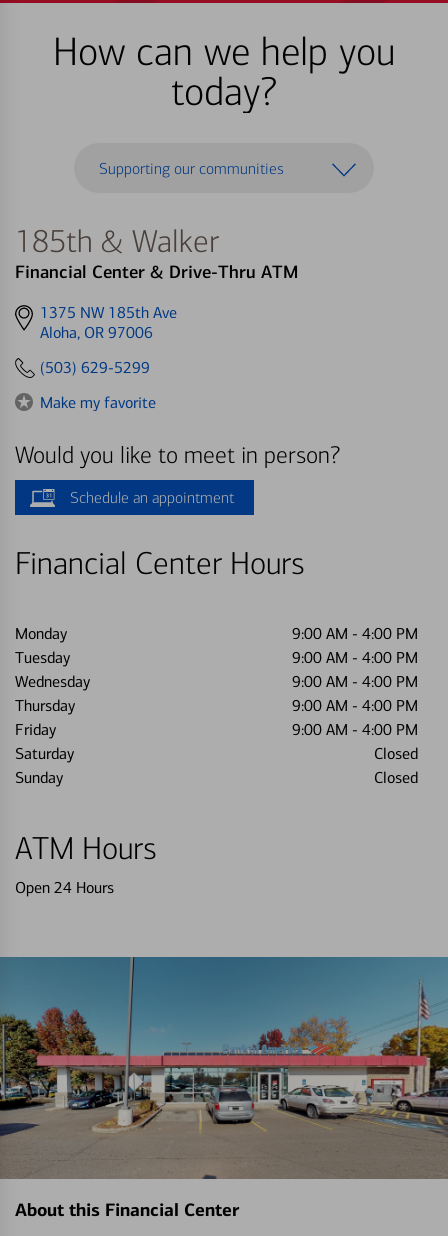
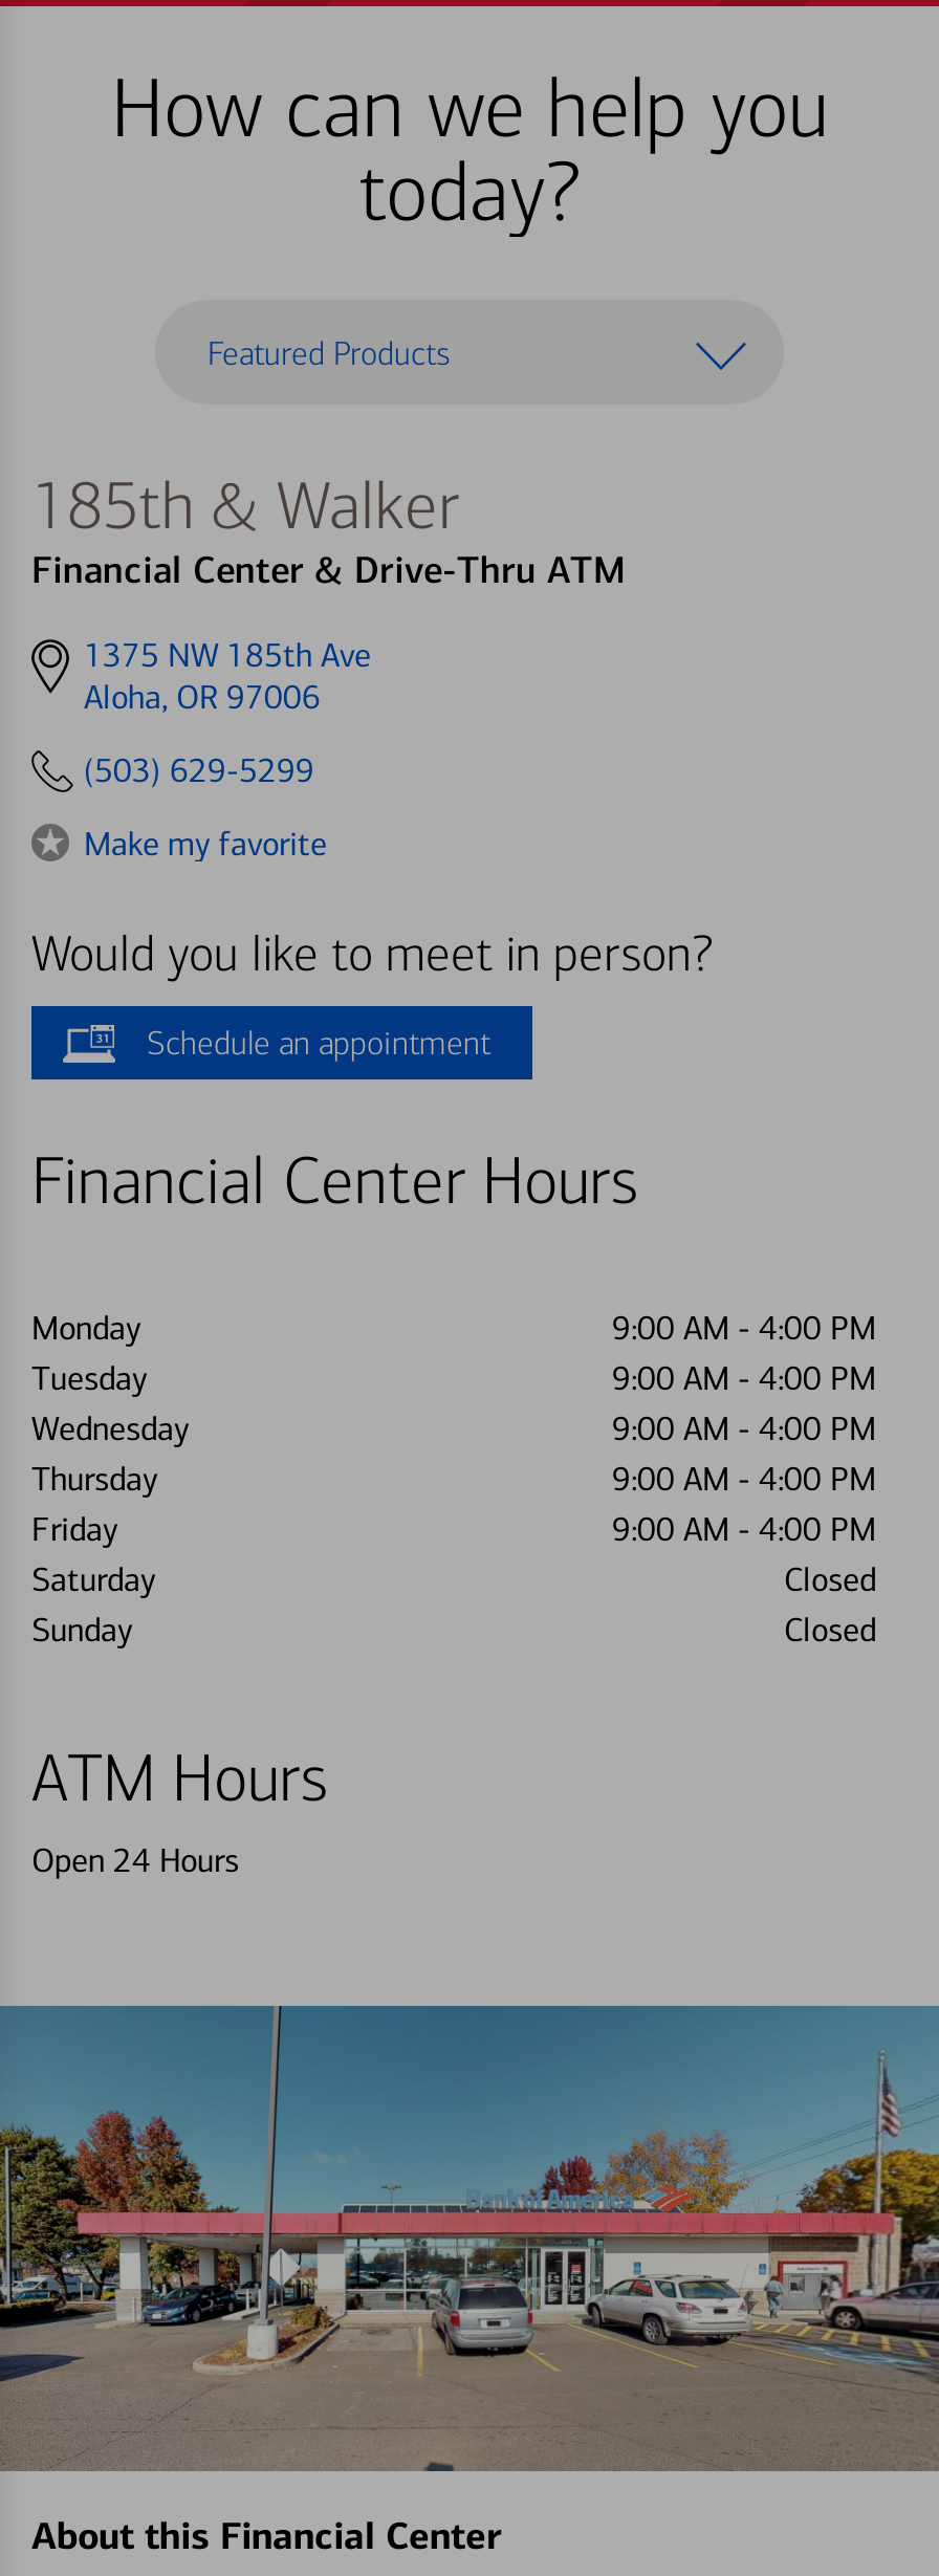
- Supporting our communities
+ Featured Products
